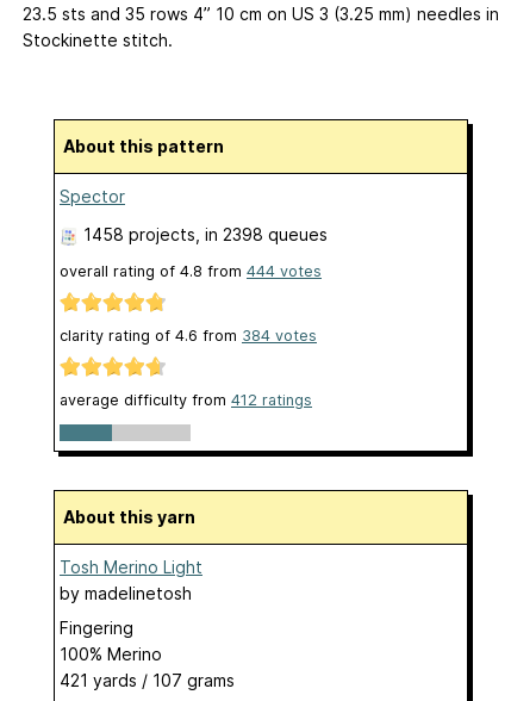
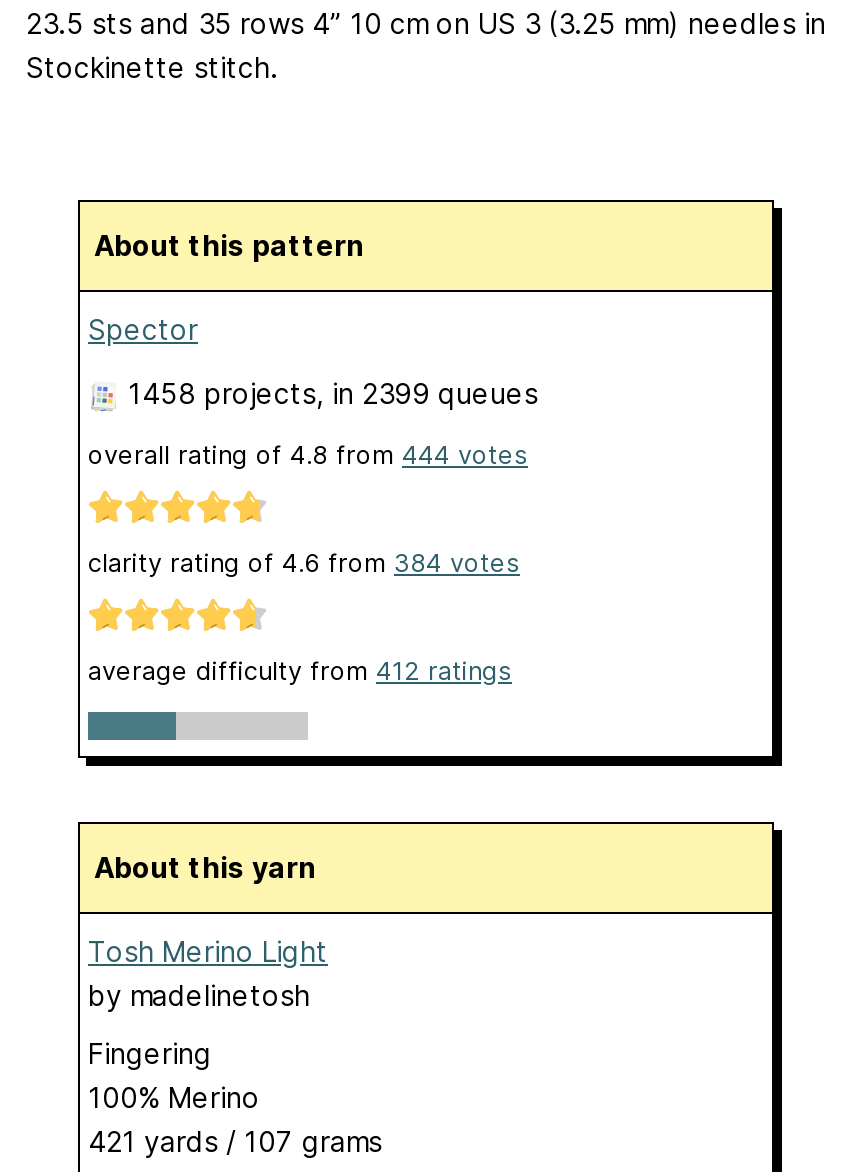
- 1458 projects, in 2398 queues
+ 1458 projects, in 2399 queues
